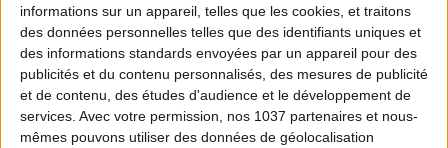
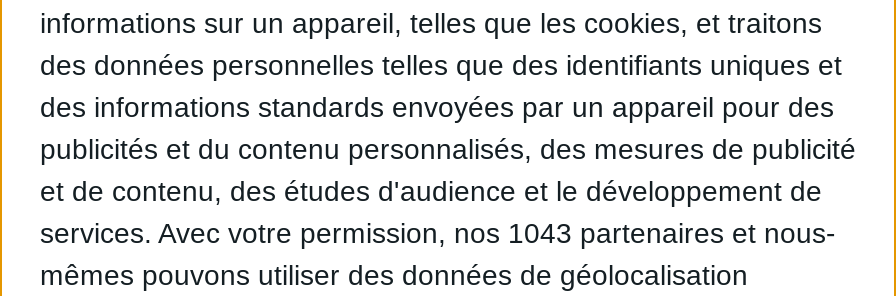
- services. Avec votre permission, nos 1037 partenaires et nous-
+ services. Avec votre permission, nos 1043 partenaires et nous-
